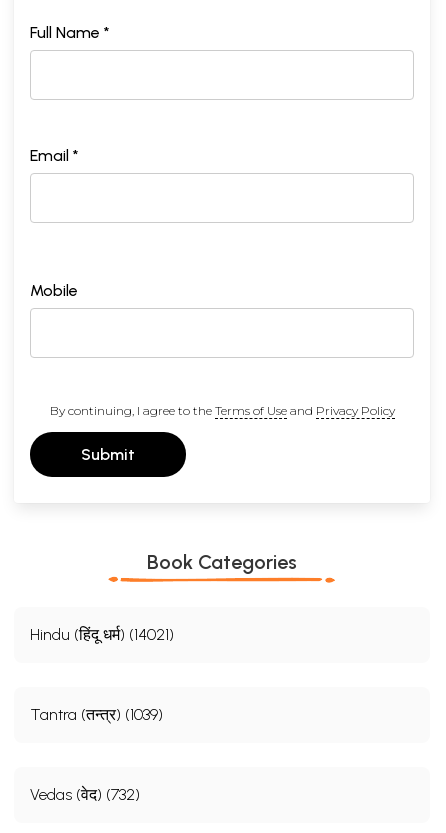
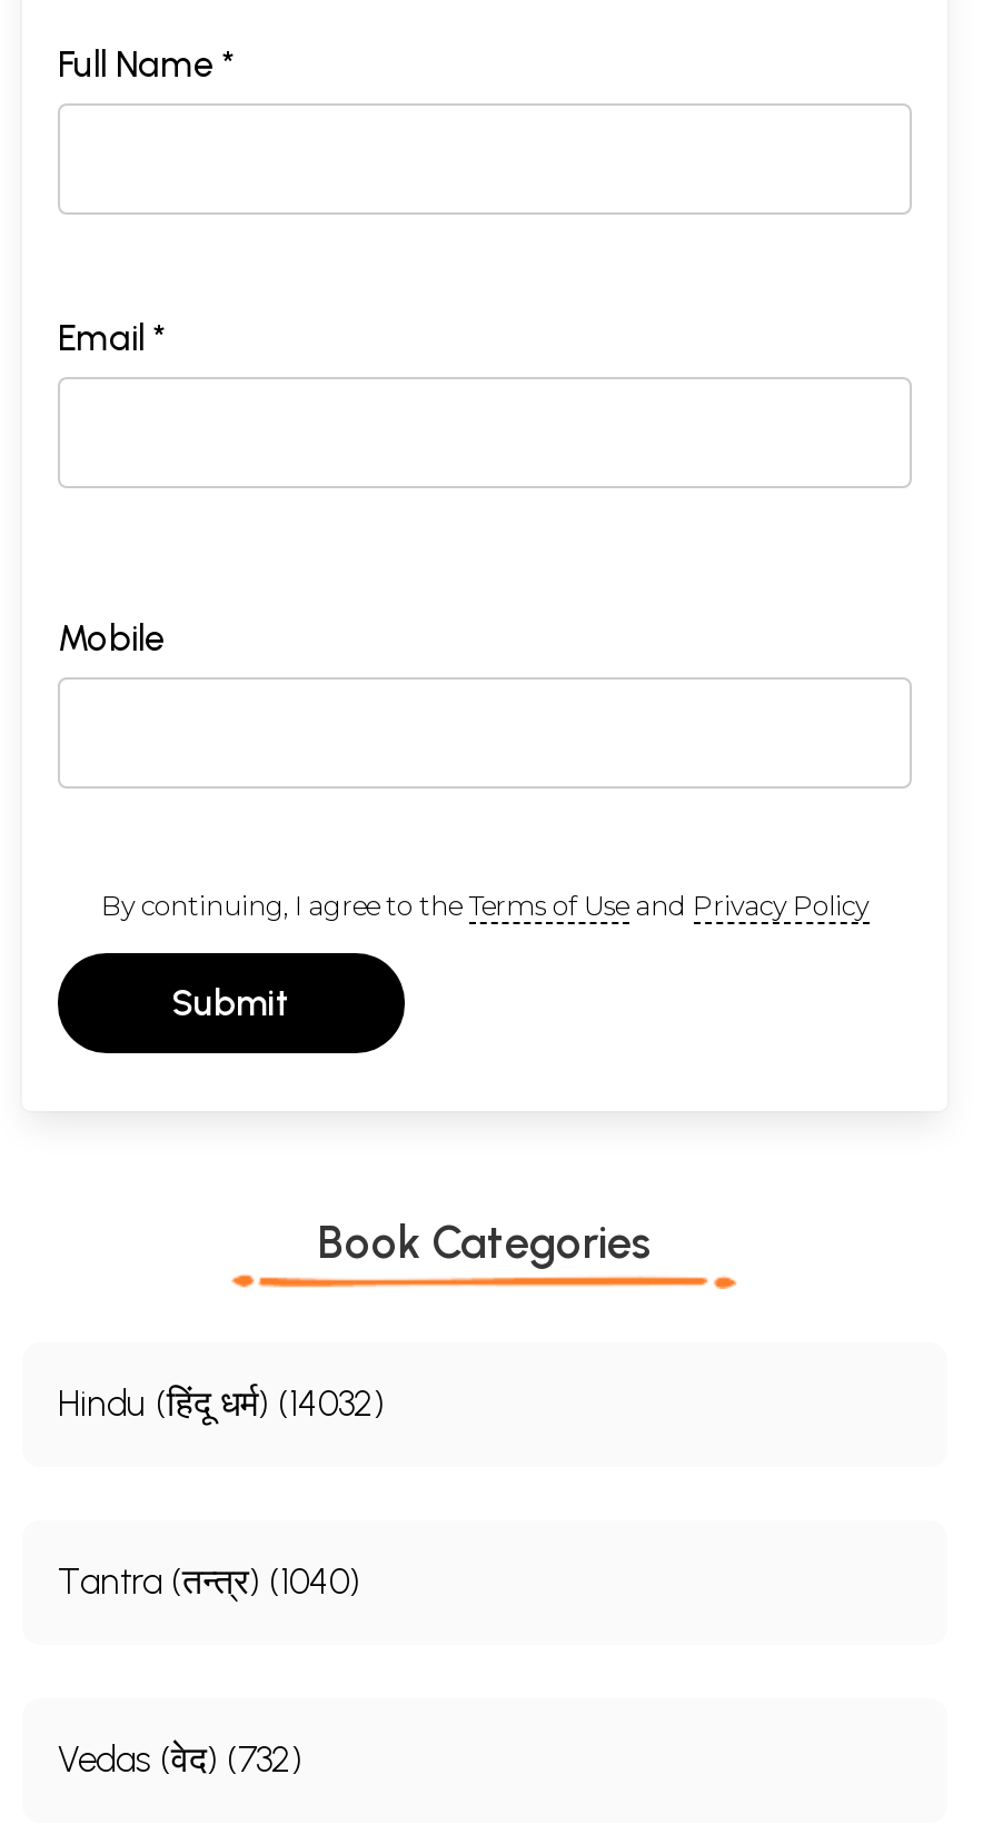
- Hindu (हिंदू धर्म) (14021)
+ Hindu (हिंदू धर्म) (14032)

- Tantra (तन्त्र) (1039)
+ Tantra (तन्त्र) (1040)
